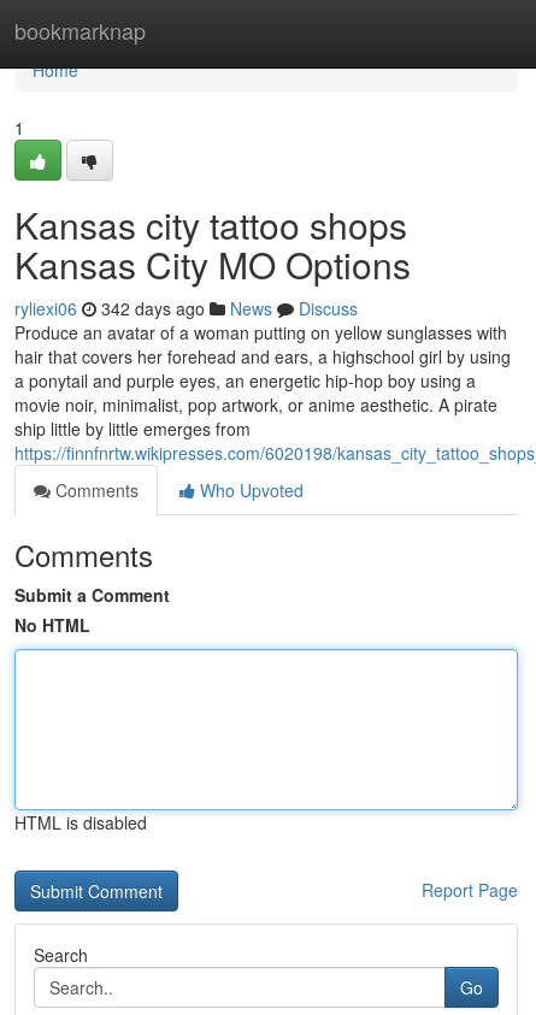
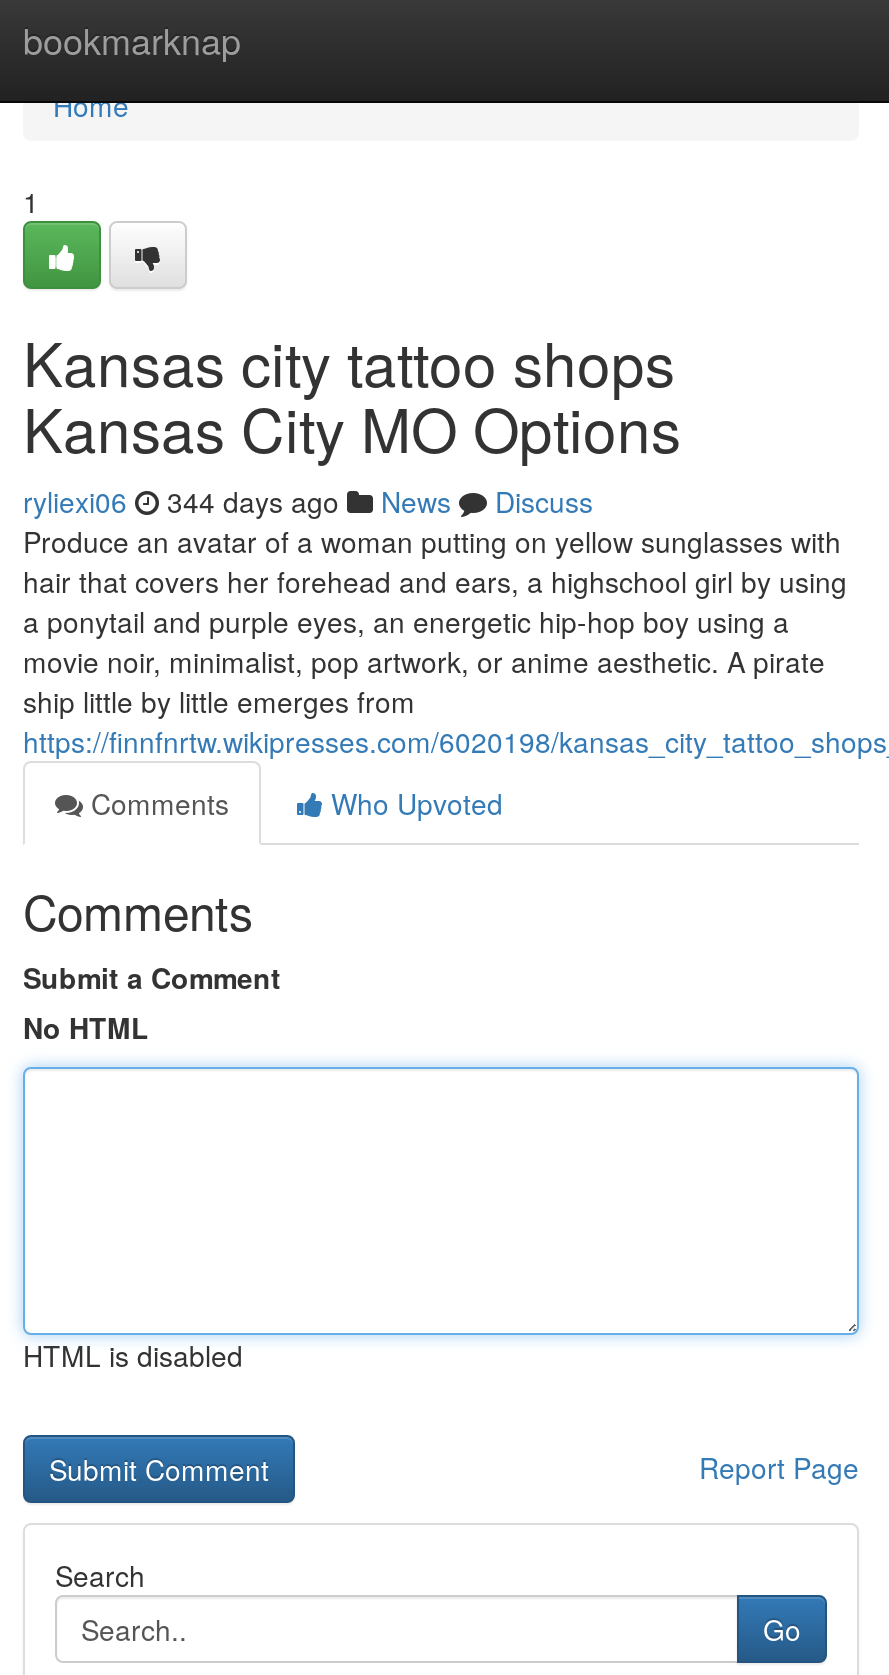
- ryliexi06 342 days ago News Discuss
+ ryliexi06 344 days ago News Discuss
